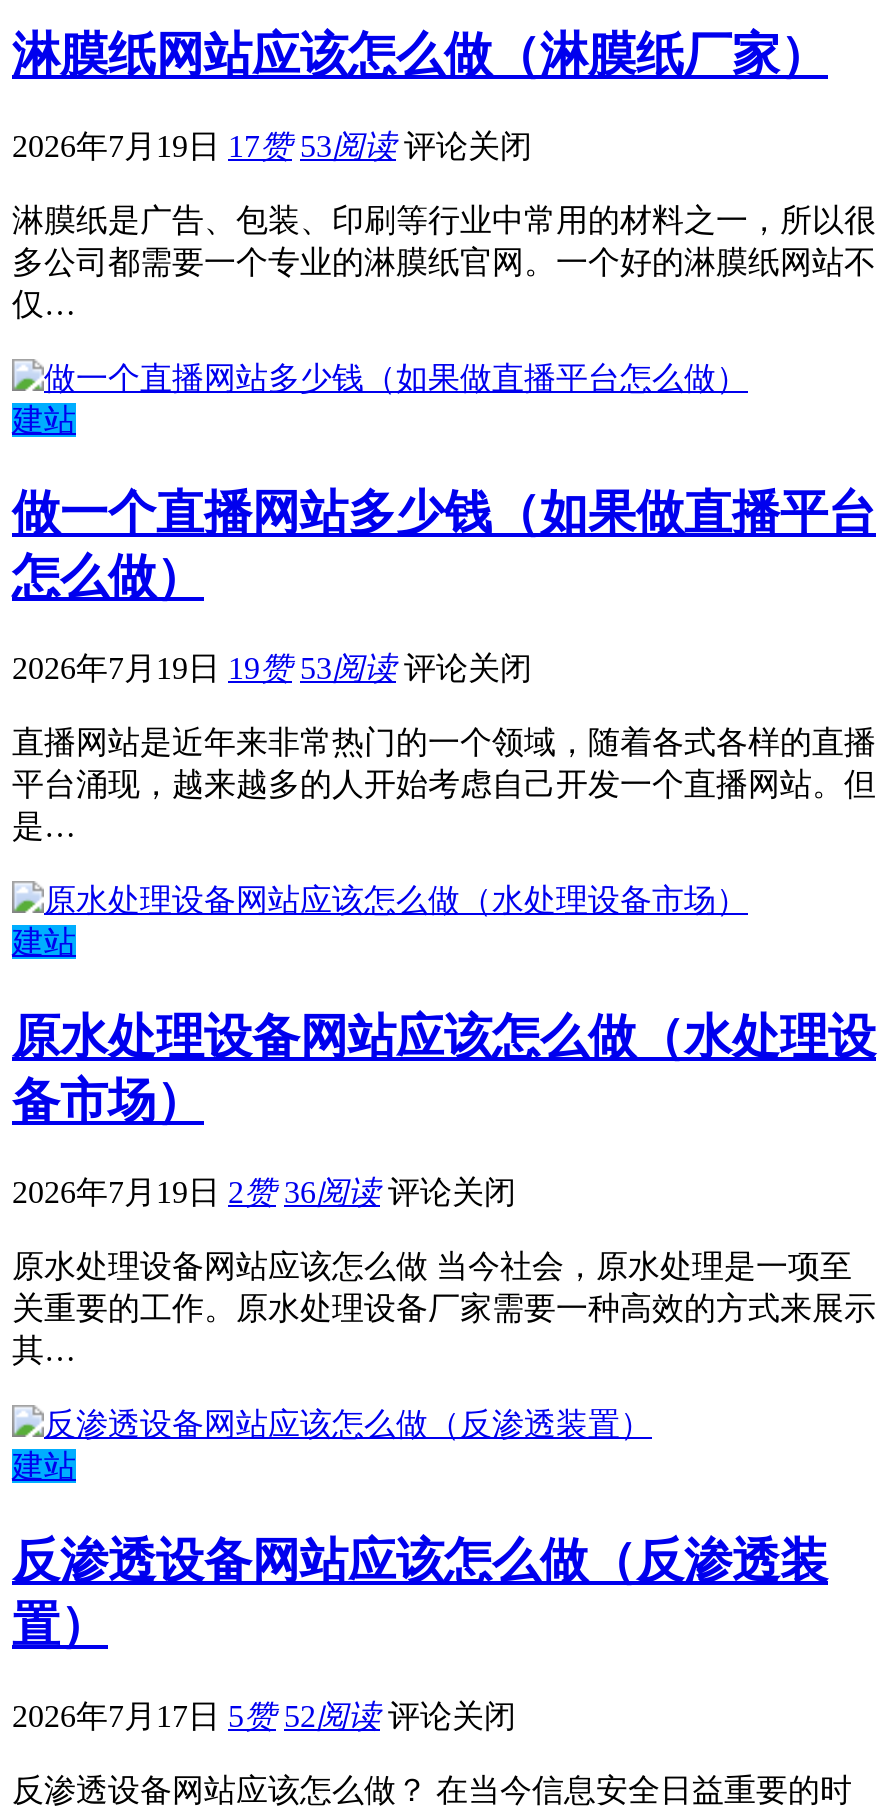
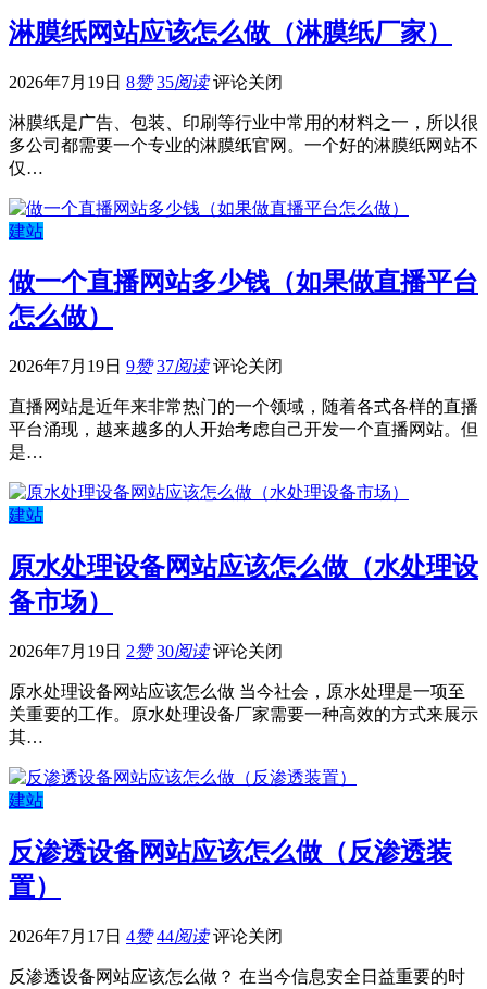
- 2026年7月19日17赞 53阅读 评论关闭
+ 2026年7月19日8赞 35阅读 评论关闭

- 2026年7月19日19赞 53阅读 评论关闭
+ 2026年7月19日9赞 37阅读 评论关闭

- 2026年7月19日2赞 36阅读 评论关闭
+ 2026年7月19日2赞 30阅读 评论关闭

- 2026年7月17日5赞 52阅读 评论关闭
+ 2026年7月17日4赞 44阅读 评论关闭
